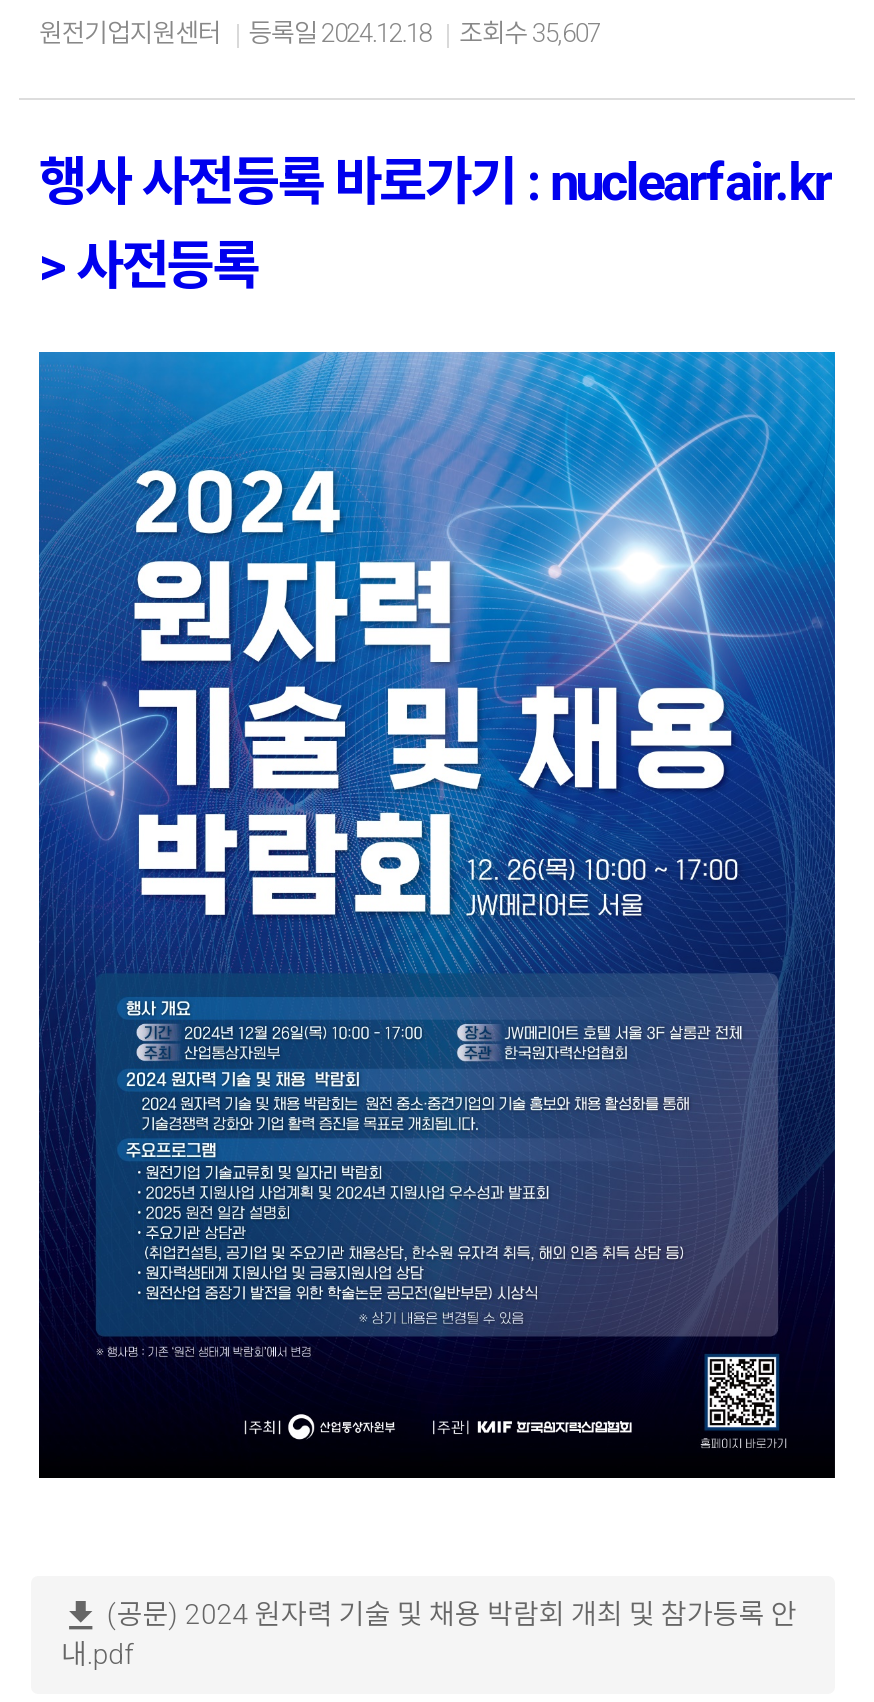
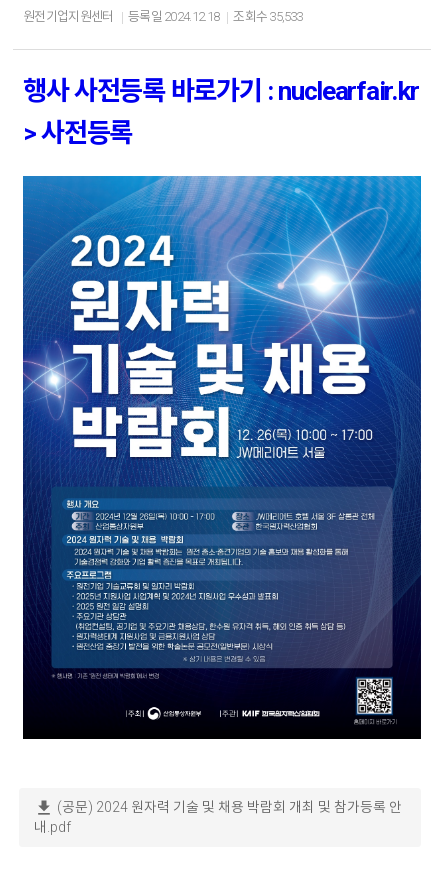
- 원전기업지원센터 등록일 2024.12.18 조회수 35,607
+ 원전기업지원센터 등록일 2024.12.18 조회수 35,533
